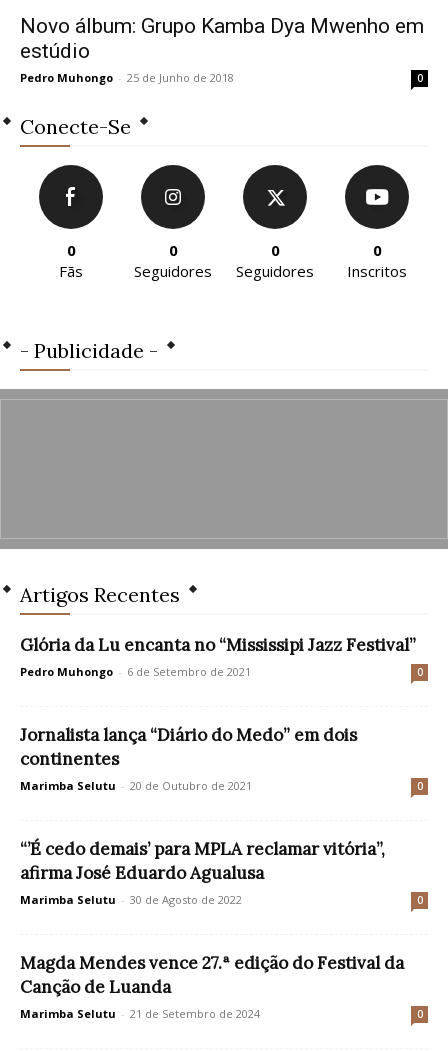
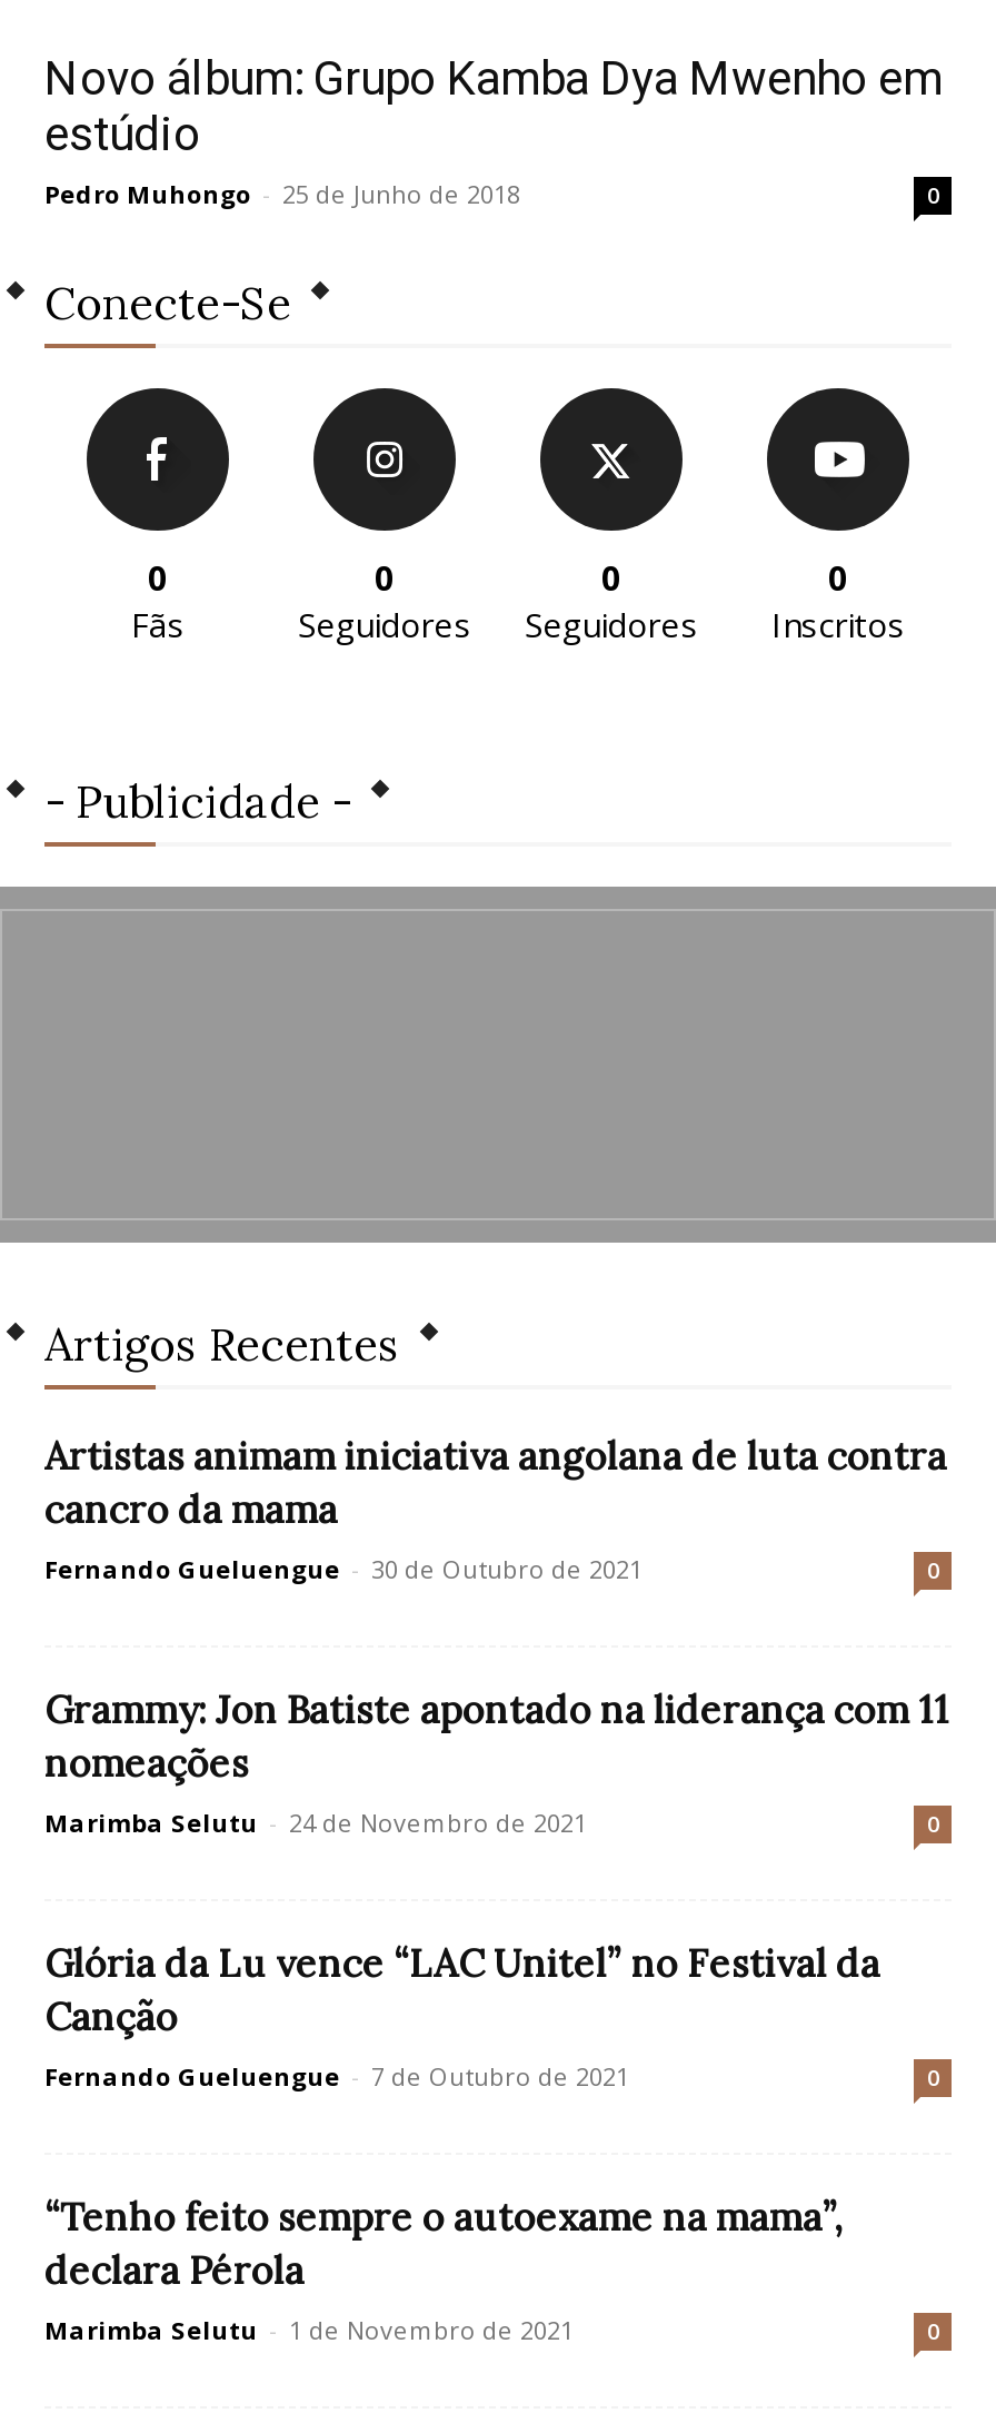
- Glória da Lu encanta no “Mississipi Jazz Festival”
- Pedro Muhongo - 6 de Setembro de 2021
+ Artistas animam iniciativa angolana de luta contra
+ cancro da mama
+ Fernando Gueluengue - 30 de Outubro de 2021

- Jornalista lança “Diário do Medo” em dois
- continentes
- Marimba Selutu - 20 de Outubro de 2021
+ Grammy: Jon Batiste apontado na liderança com 11
+ nomeações
+ Marimba Selutu - 24 de Novembro de 2021

- “’É cedo demais’ para MPLA reclamar vitória”,
- afirma José Eduardo Agualusa
- Marimba Selutu - 30 de Agosto de 2022
+ Glória da Lu vence “LAC Unitel” no Festival da
+ Canção
+ Fernando Gueluengue - 7 de Outubro de 2021

- Magda Mendes vence 27.ª edição do Festival da
- Canção de Luanda
- Marimba Selutu - 21 de Setembro de 2024
+ “Tenho feito sempre o autoexame na mama”,
+ declara Pérola
+ Marimba Selutu - 1 de Novembro de 2021
